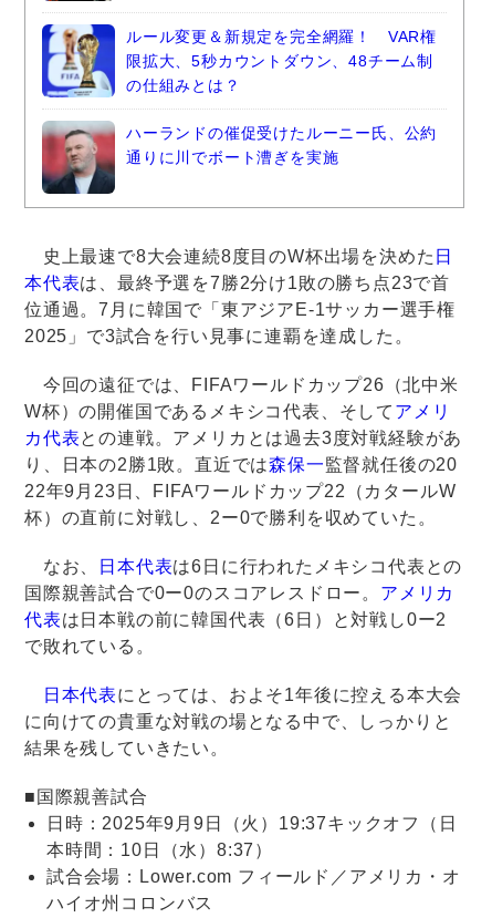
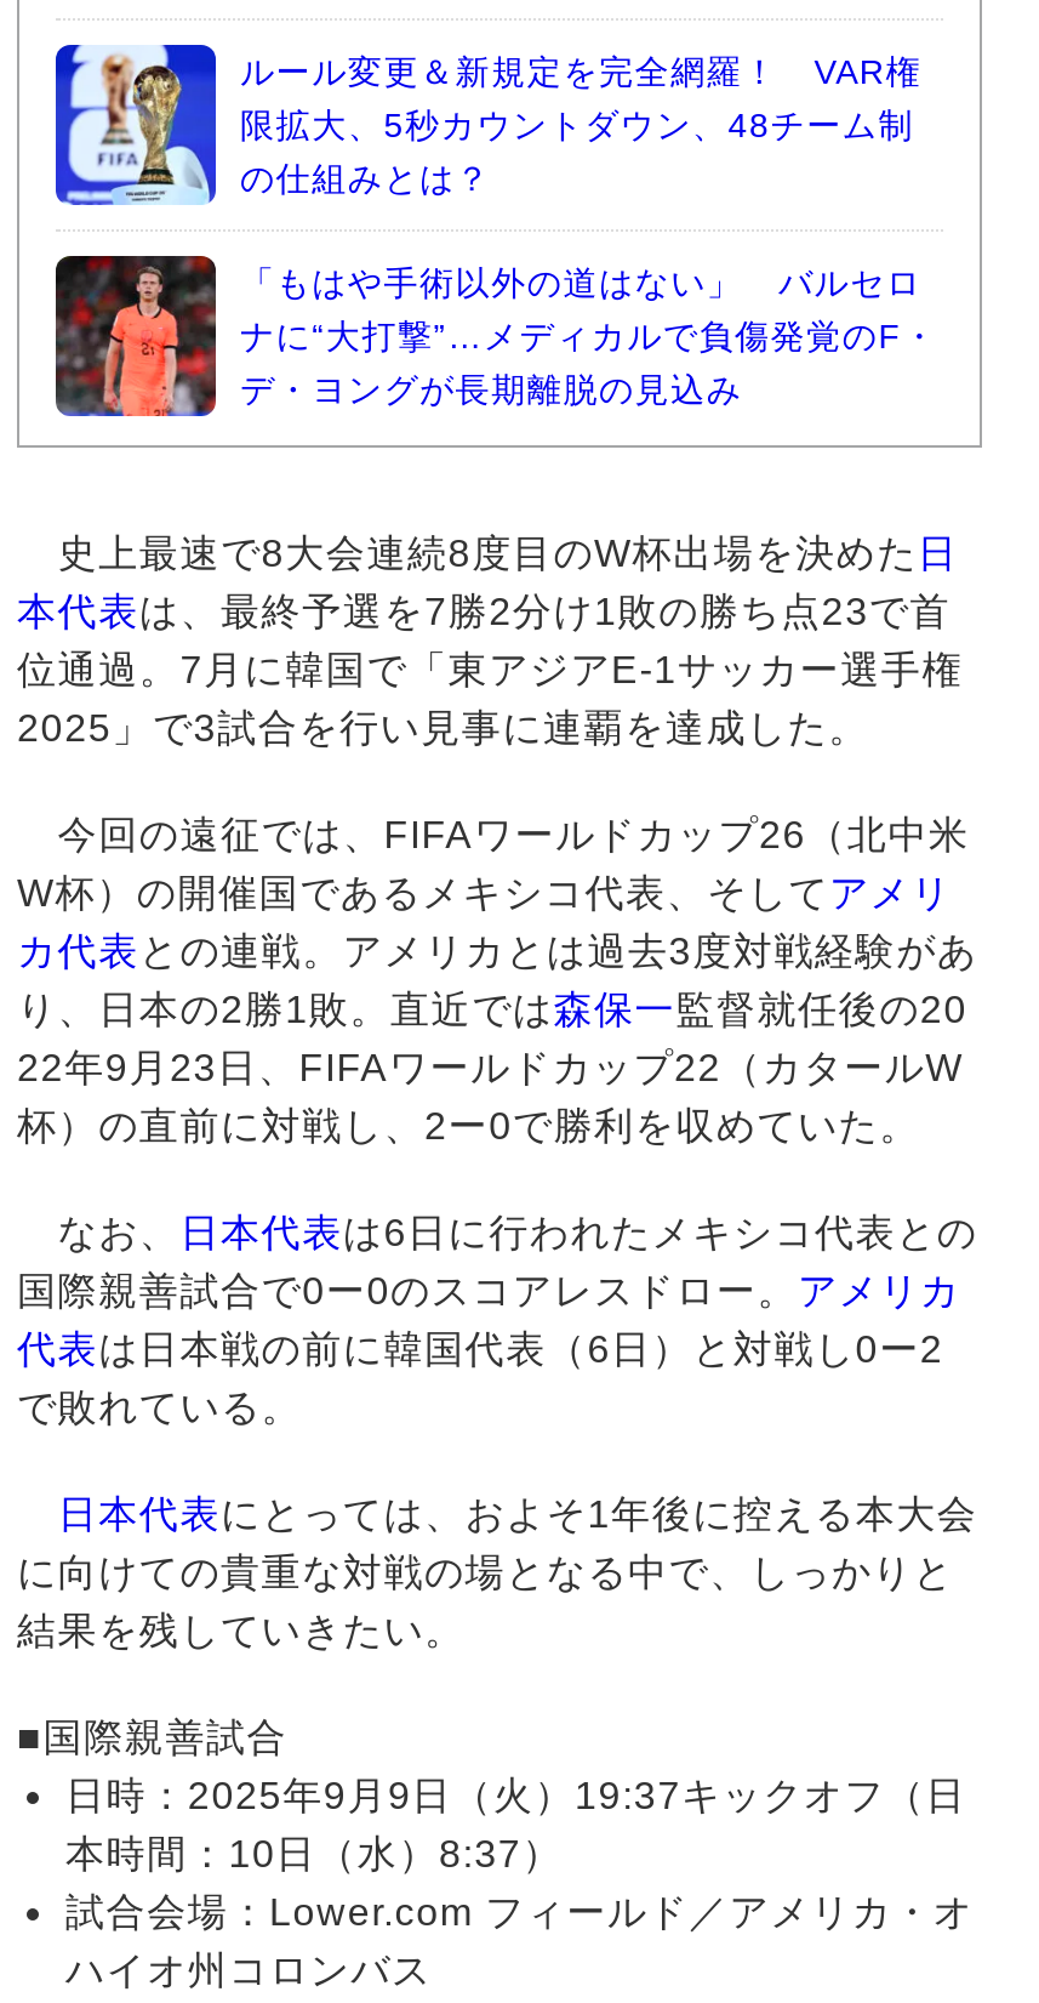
- [image]
- ハーランドの催促受けたルーニー氏、公約
- 通りに川でボート漕ぎを実施
+ [image]
+ 「もはや手術以外の道はない」 バルセロ
+ ナに“大打撃”…メディカルで負傷発覚のF・
+ デ・ヨングが長期離脱の見込み
